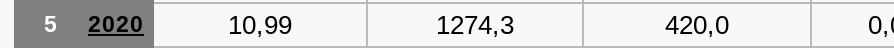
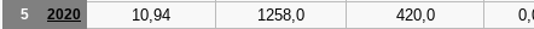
- 10,99
+ 10,94

- 1274,3
+ 1258,0
